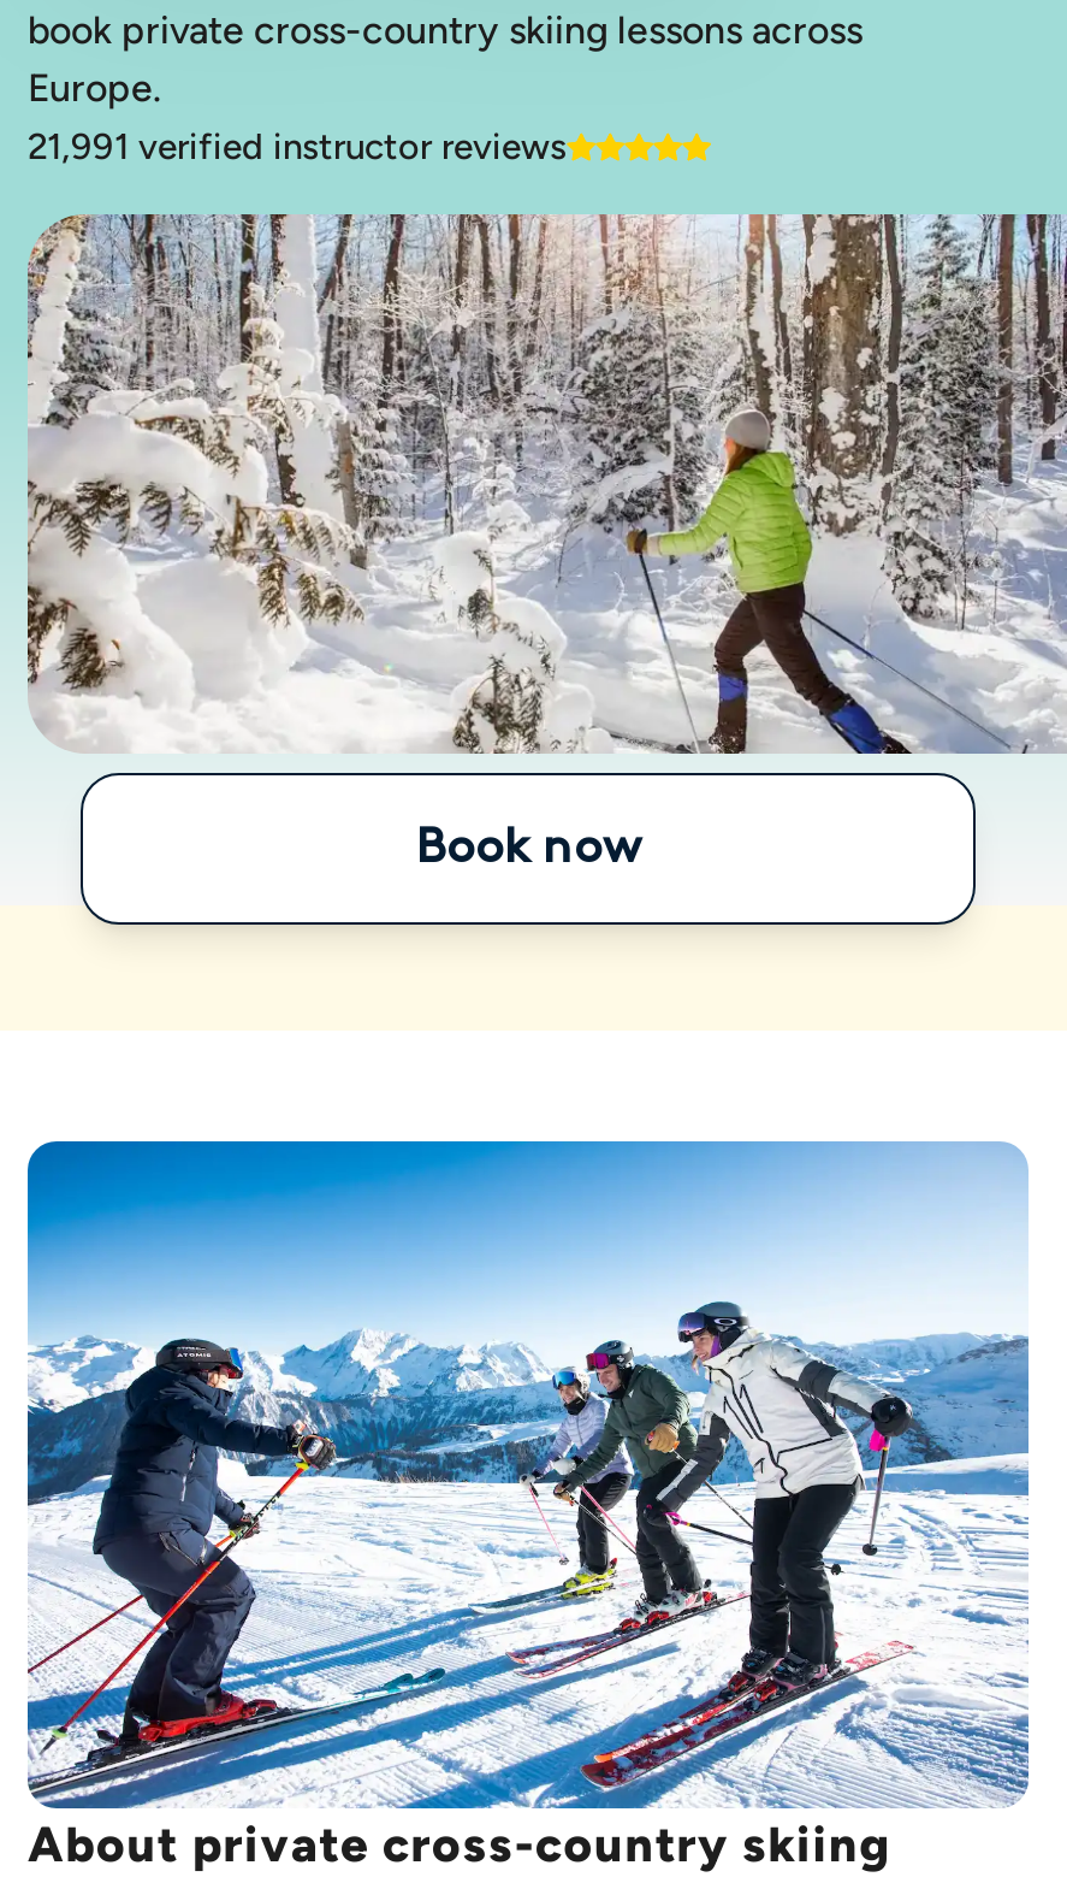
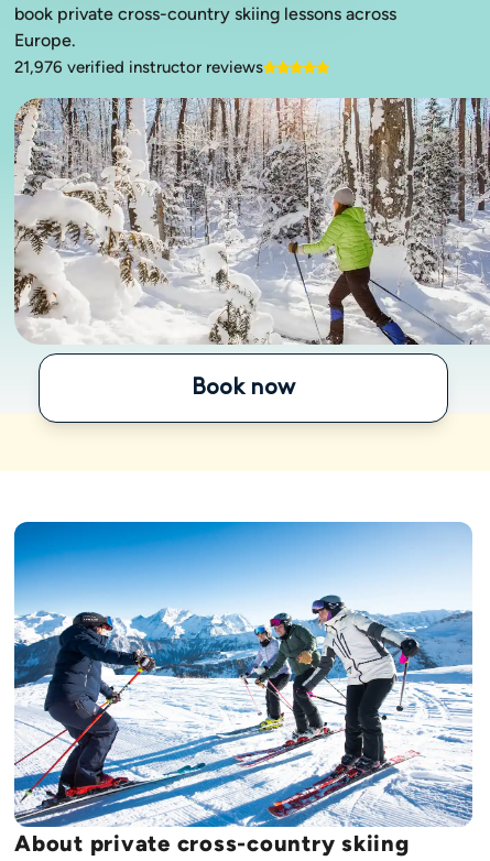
- 21,991 verified instructor reviews
+ 21,976 verified instructor reviews
